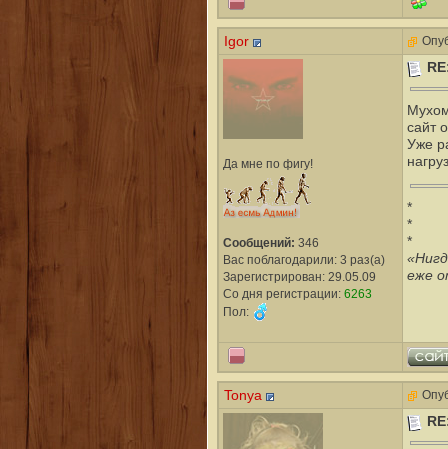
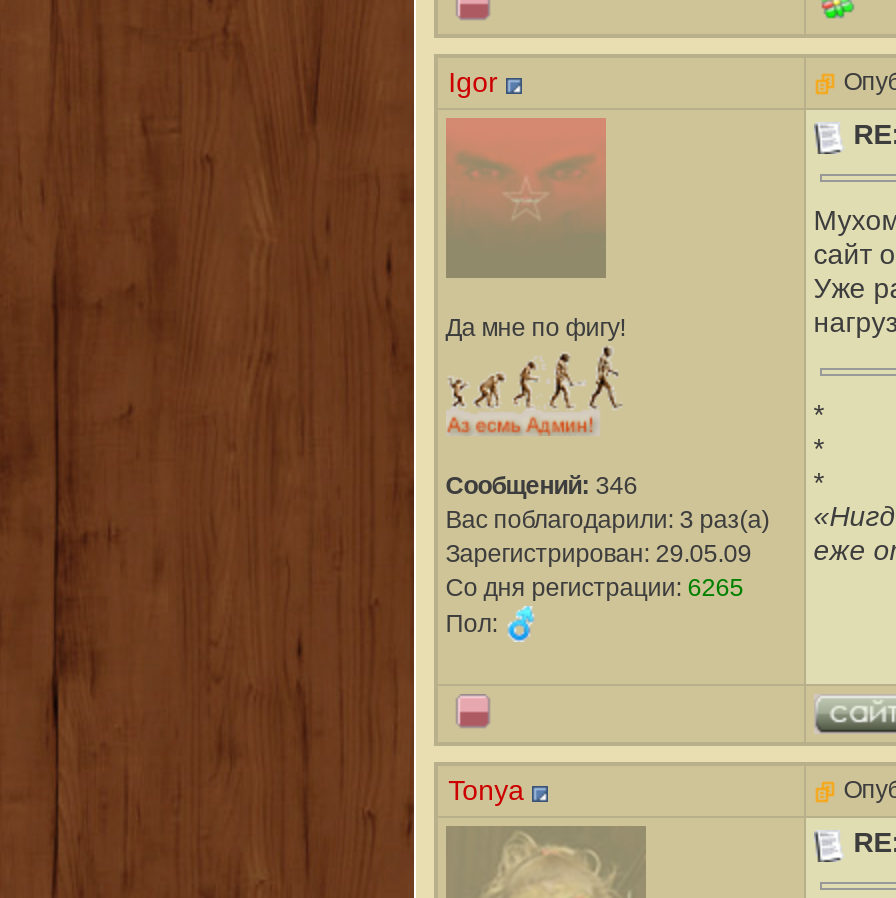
- Со дня регистрации: 6263
+ Со дня регистрации: 6265
